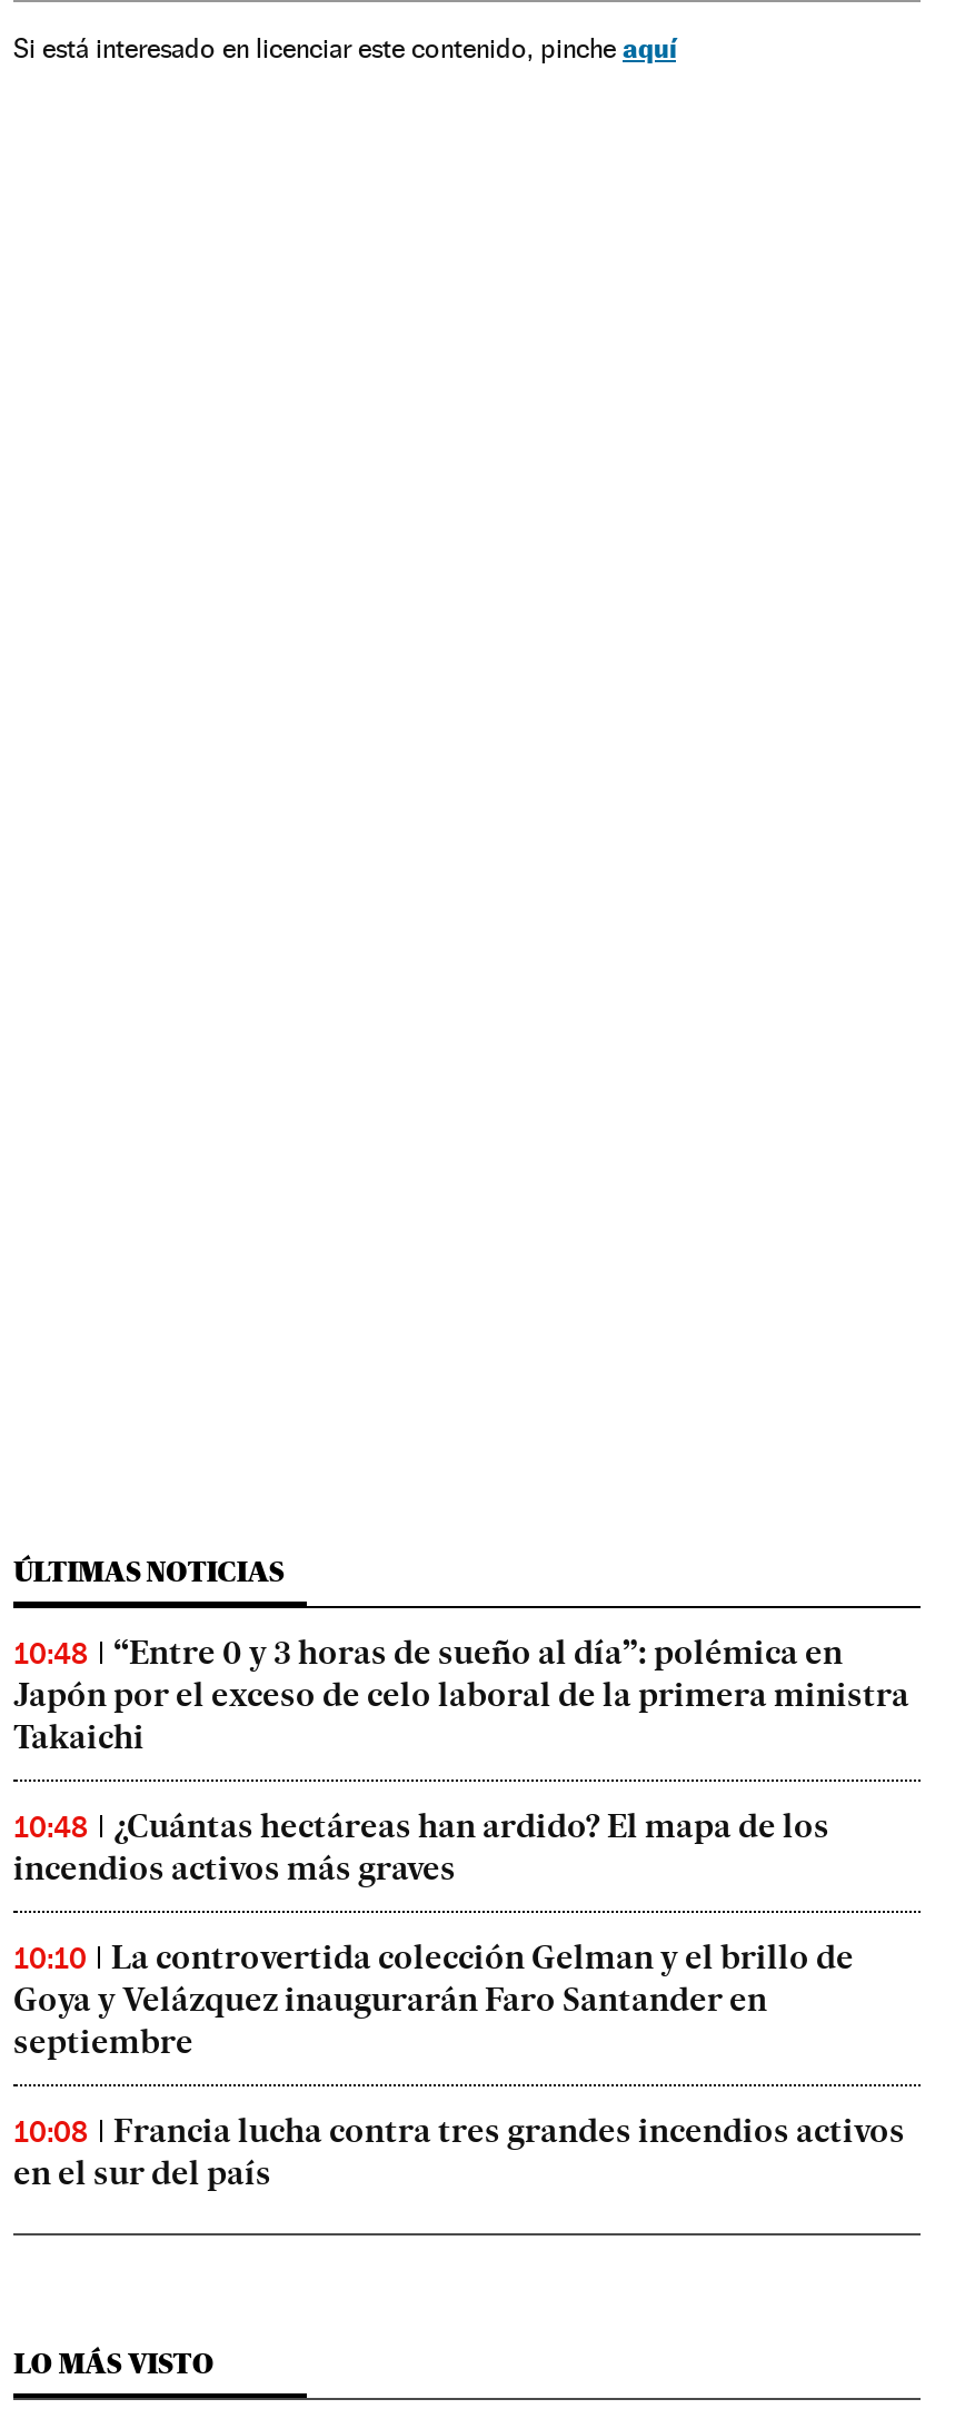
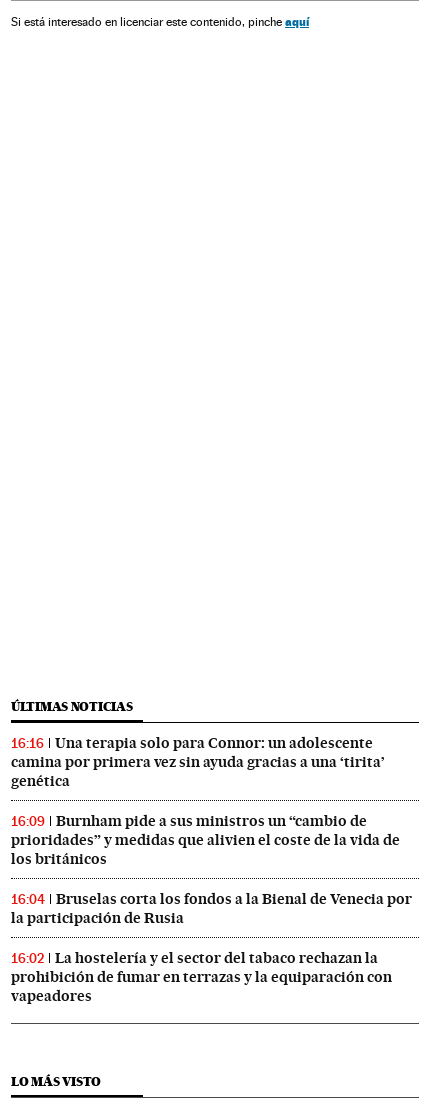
- 10:48
- “Entre 0 y 3 horas de sueño al día”: polémica en
- Japón por el exceso de celo laboral de la primera ministra
- Takaichi
+ 16:16
+ Una terapia solo para Connor: un adolescente
+ camina por primera vez sin ayuda gracias a una ‘tirita’
+ genética

- 10:48
- ¿Cuántas hectáreas han ardido? El mapa de los
- incendios activos más graves
+ 16:09
+ Burnham pide a sus ministros un “cambio de
+ prioridades” y medidas que alivien el coste de la vida de
+ los británicos

- 10:10
- La controvertida colección Gelman y el brillo de
- Goya y Velázquez inaugurarán Faro Santander en
- septiembre
+ 16:04
+ Bruselas corta los fondos a la Bienal de Venecia por
+ la participación de Rusia

- 10:08
- Francia lucha contra tres grandes incendios activos
- en el sur del país
+ 16:02
+ La hostelería y el sector del tabaco rechazan la
+ prohibición de fumar en terrazas y la equiparación con
+ vapeadores
